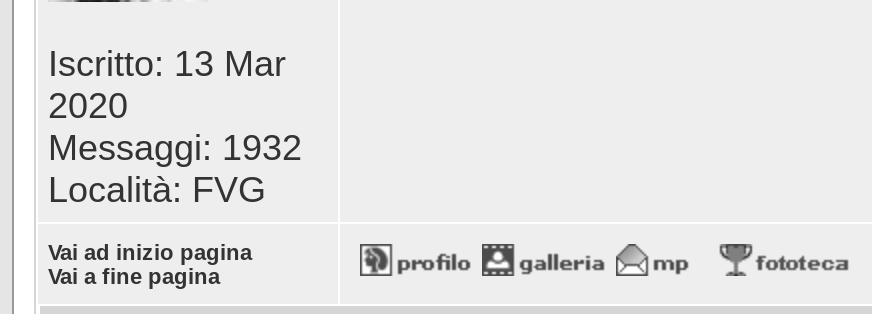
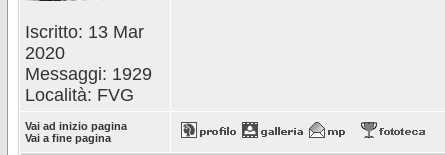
- Messaggi: 1932
+ Messaggi: 1929
